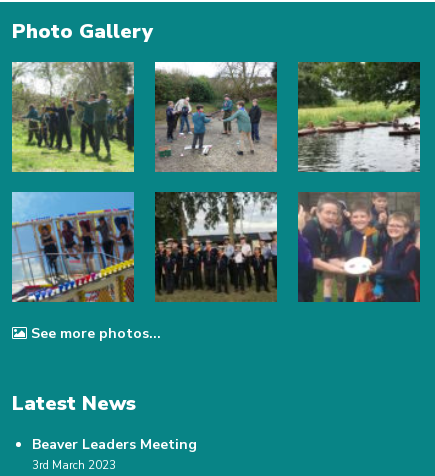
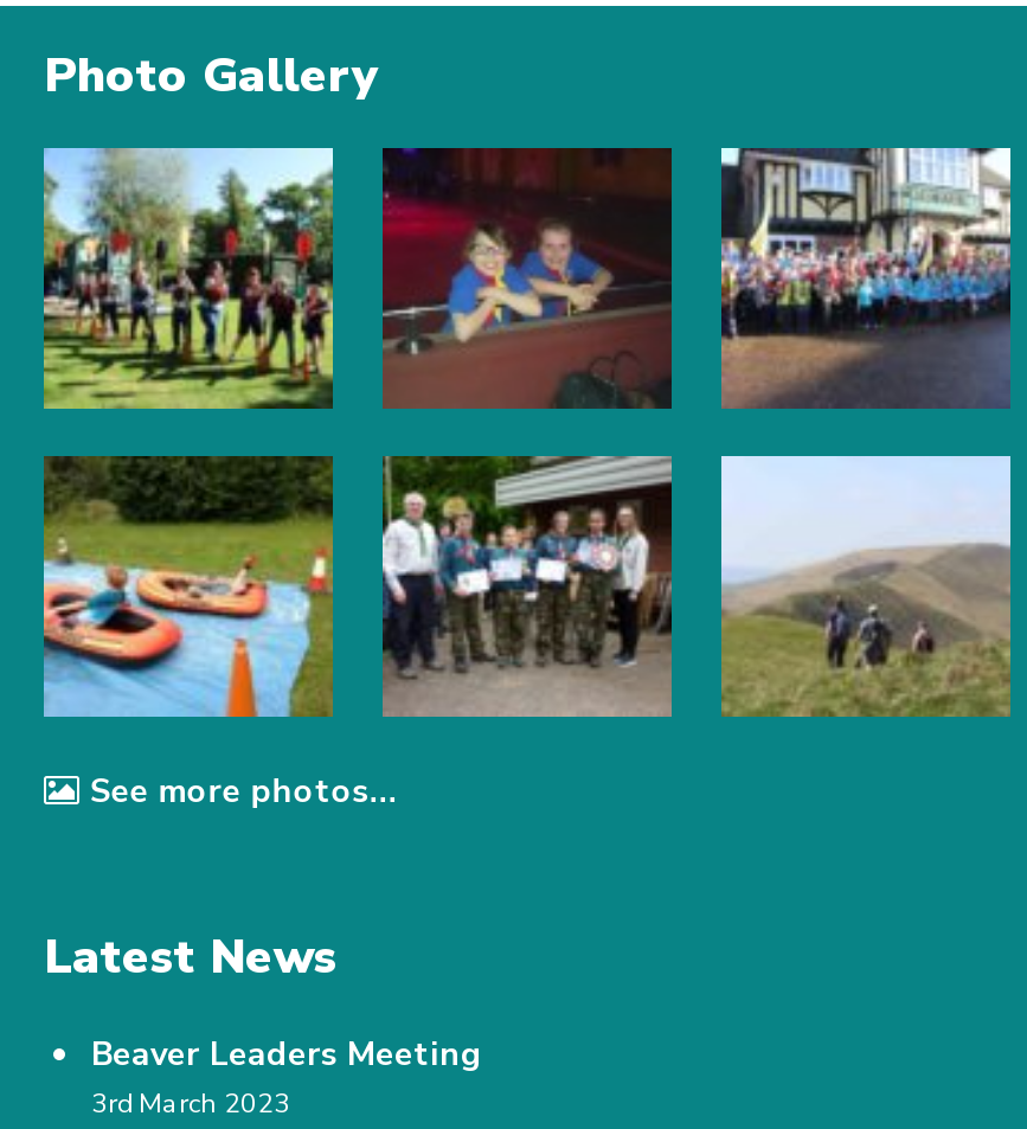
- [image]
+ [image]

- [image]
+ [image]

- [image]
+ [image]

- [image]
+ [image]

- [image]
+ [image]

- [image]
+ [image]
